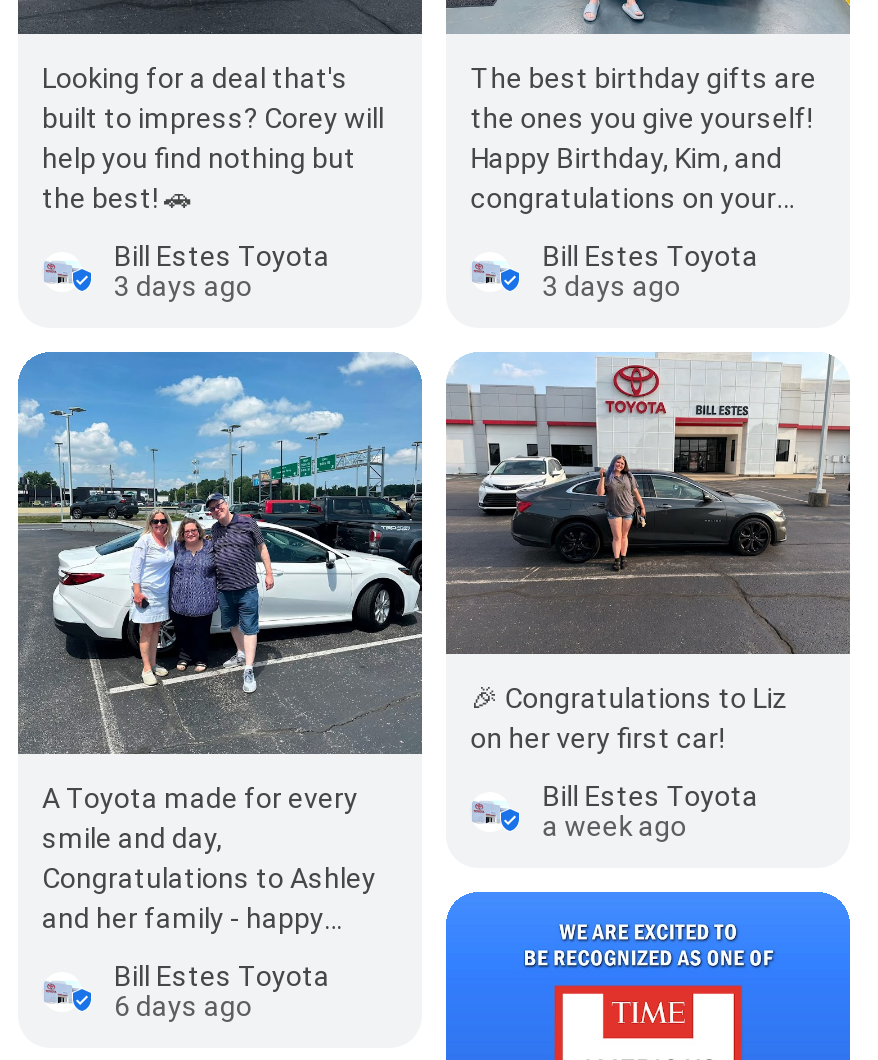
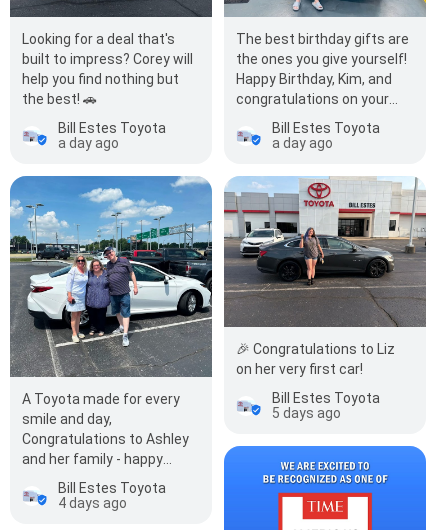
- 3 days ago
+ a day ago

- 3 days ago
+ a day ago

- a week ago
+ 5 days ago

- 6 days ago
+ 4 days ago
